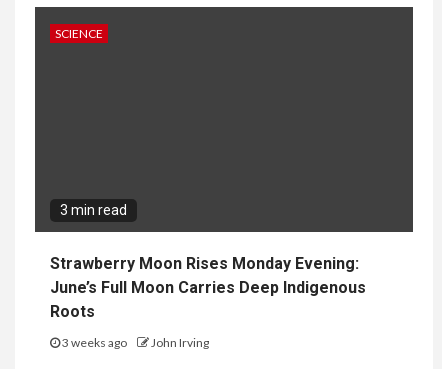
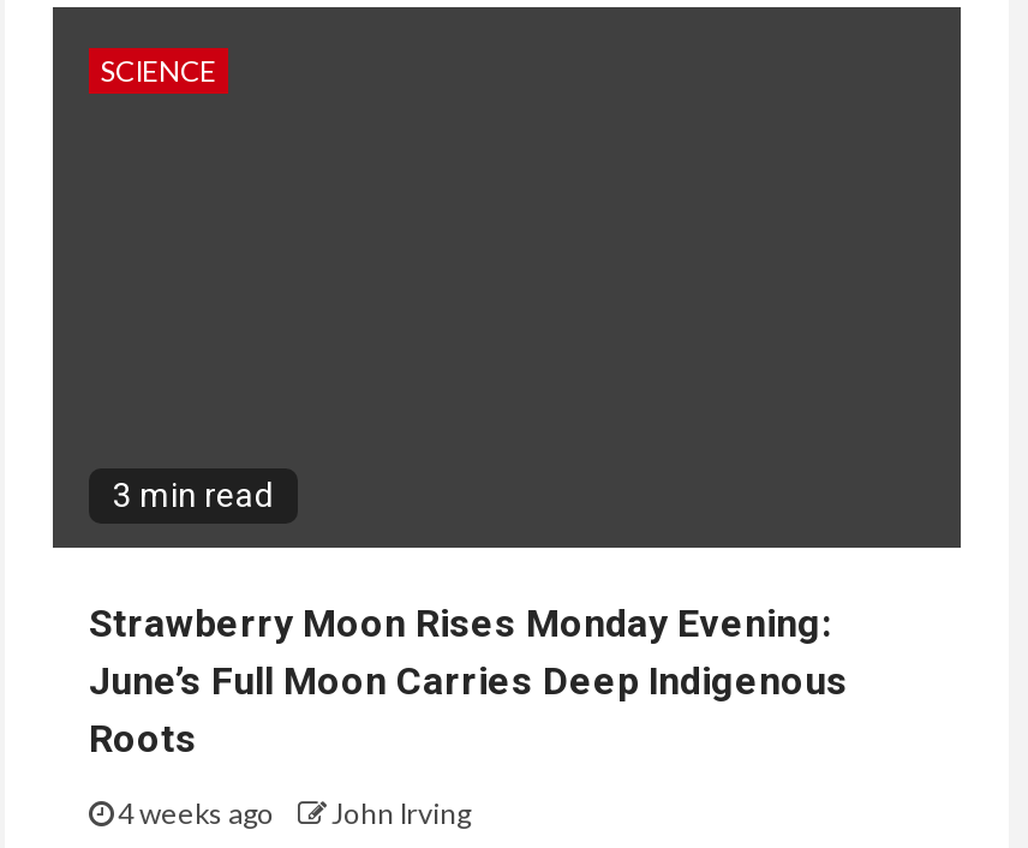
- 3 weeks ago John Irving
+ 4 weeks ago John Irving
